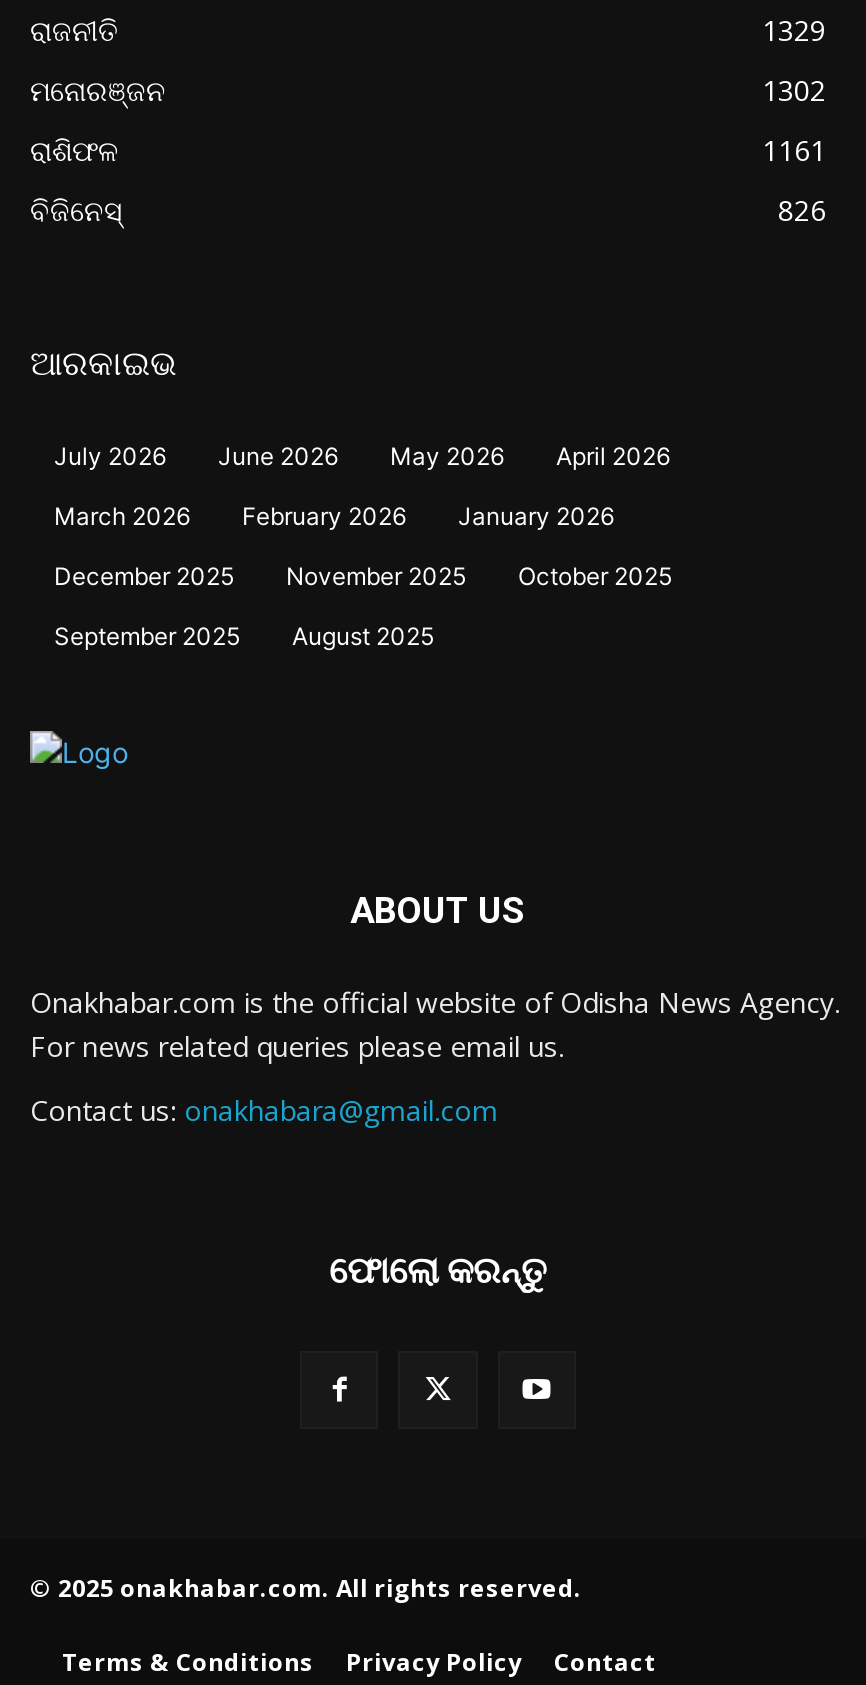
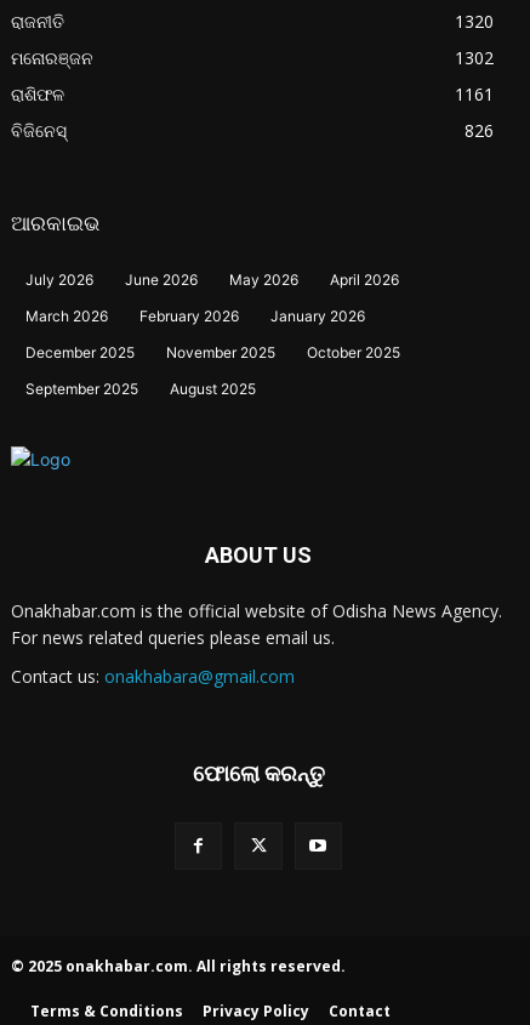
- 1329
+ 1320
